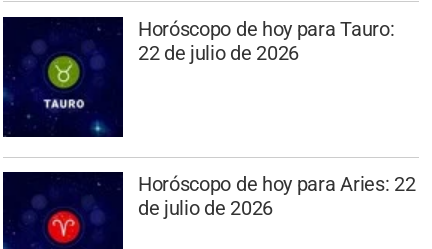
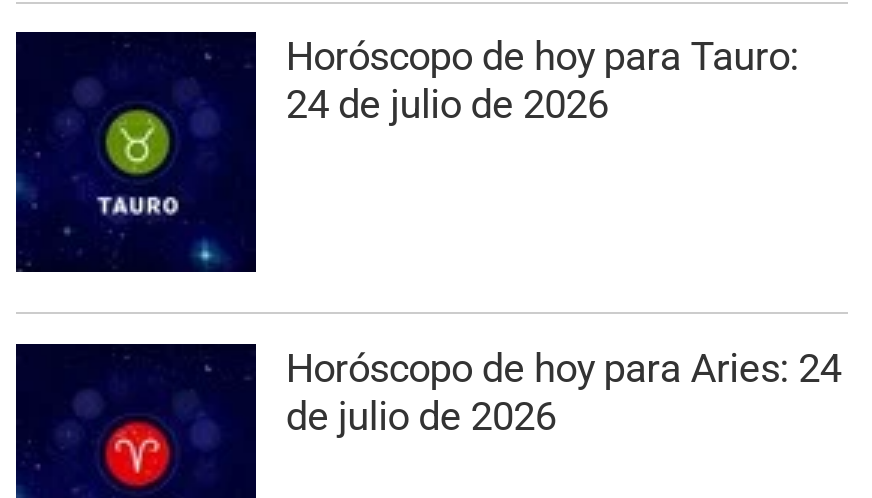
- 22 de julio de 2026
+ 24 de julio de 2026

- Horóscopo de hoy para Aries: 22
+ Horóscopo de hoy para Aries: 24
